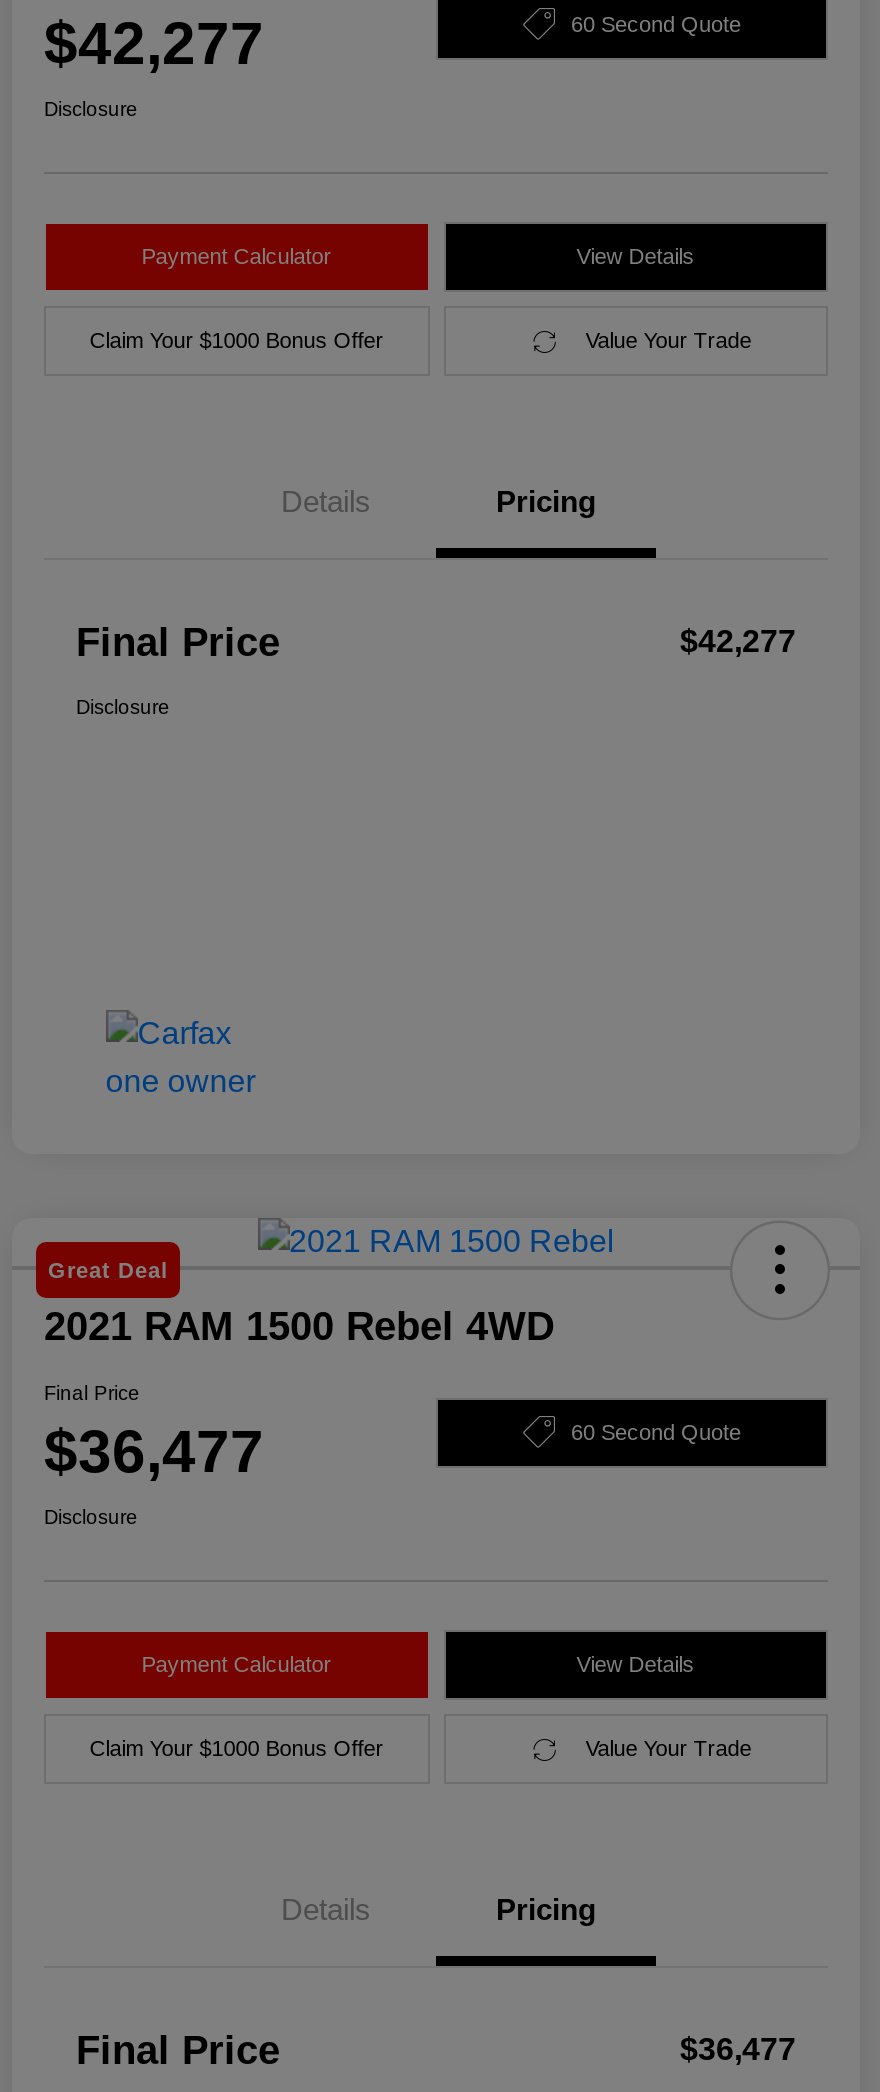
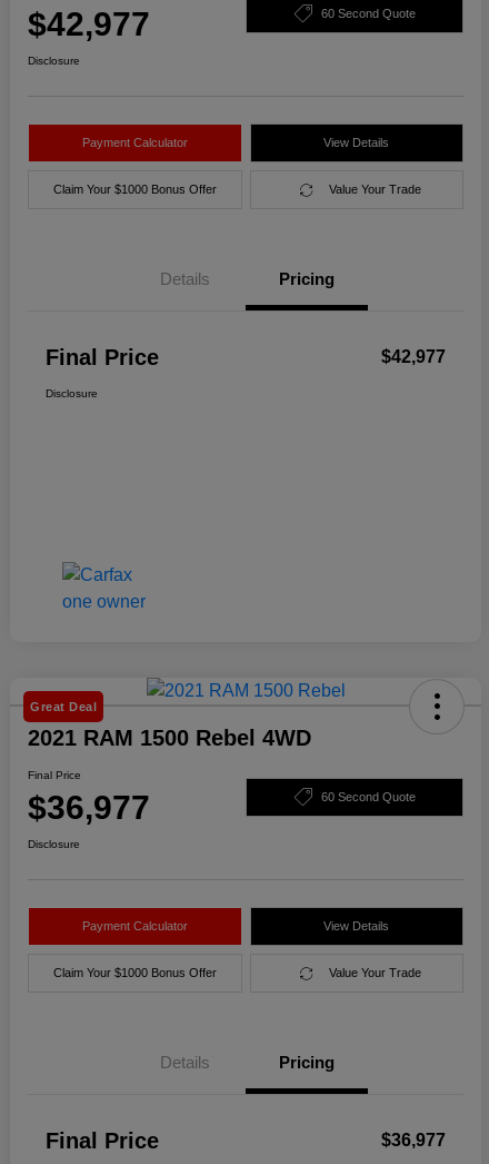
- $42,277
+ $42,977

- $42,277
+ $42,977

- $36,477
+ $36,977

- $36,477
+ $36,977
